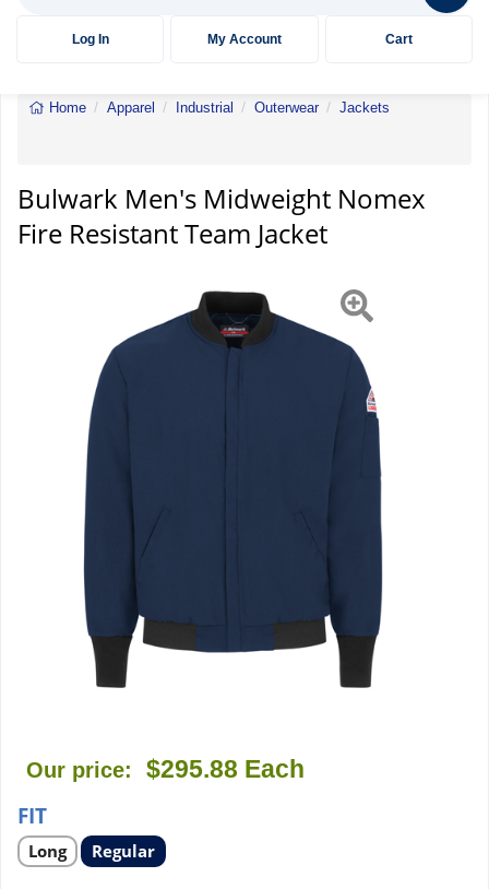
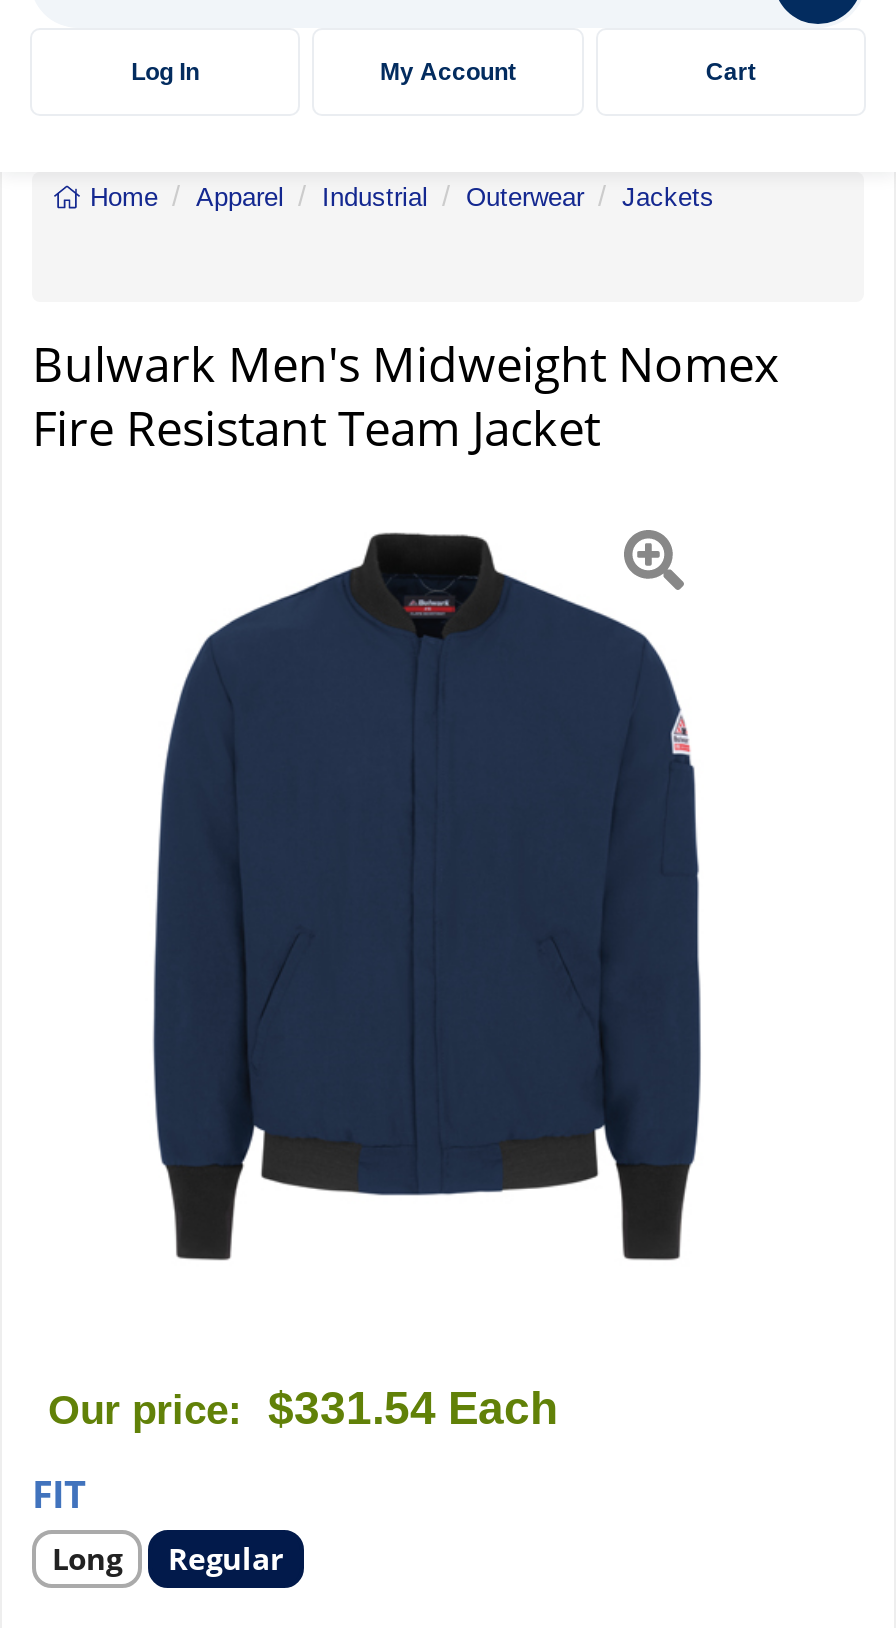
- Our price: $295.88 Each
+ Our price: $331.54 Each
